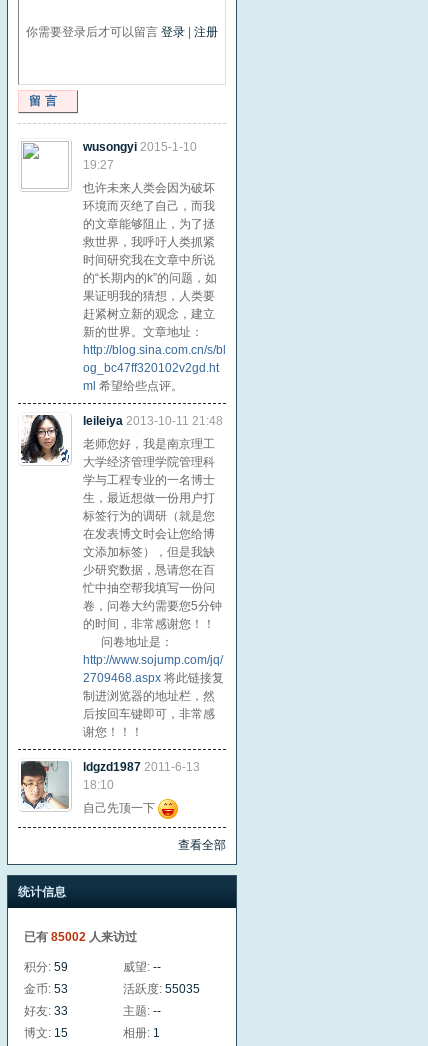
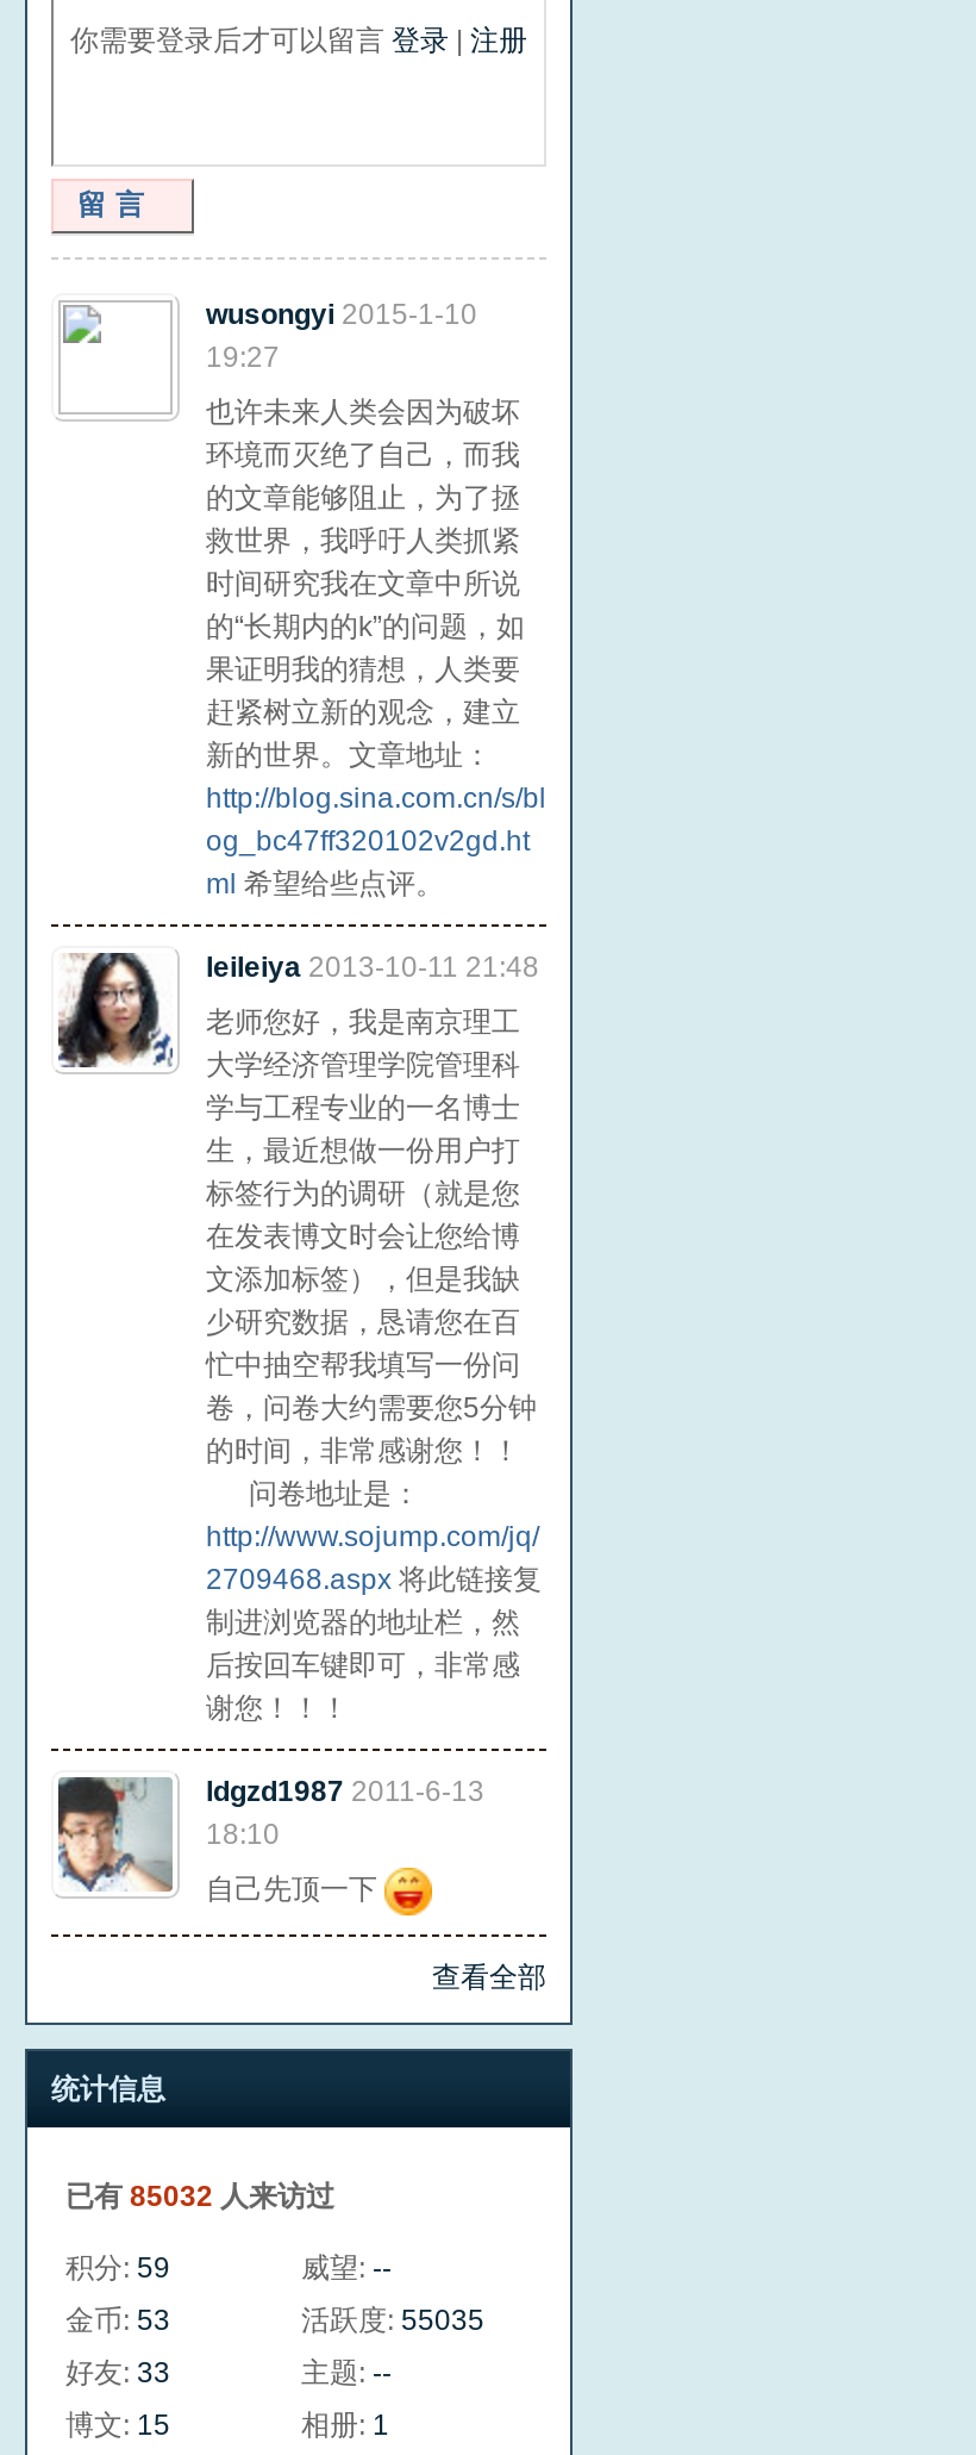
- 已有85002人来访过
+ 已有85032人来访过
